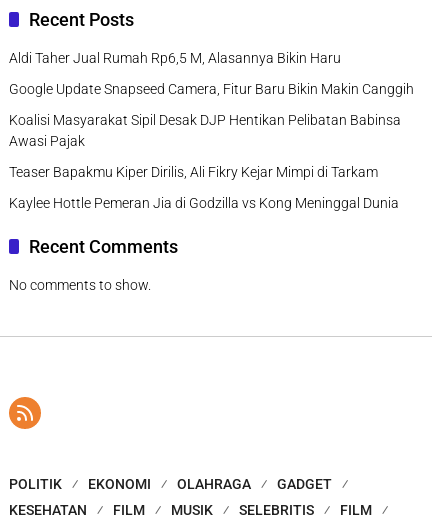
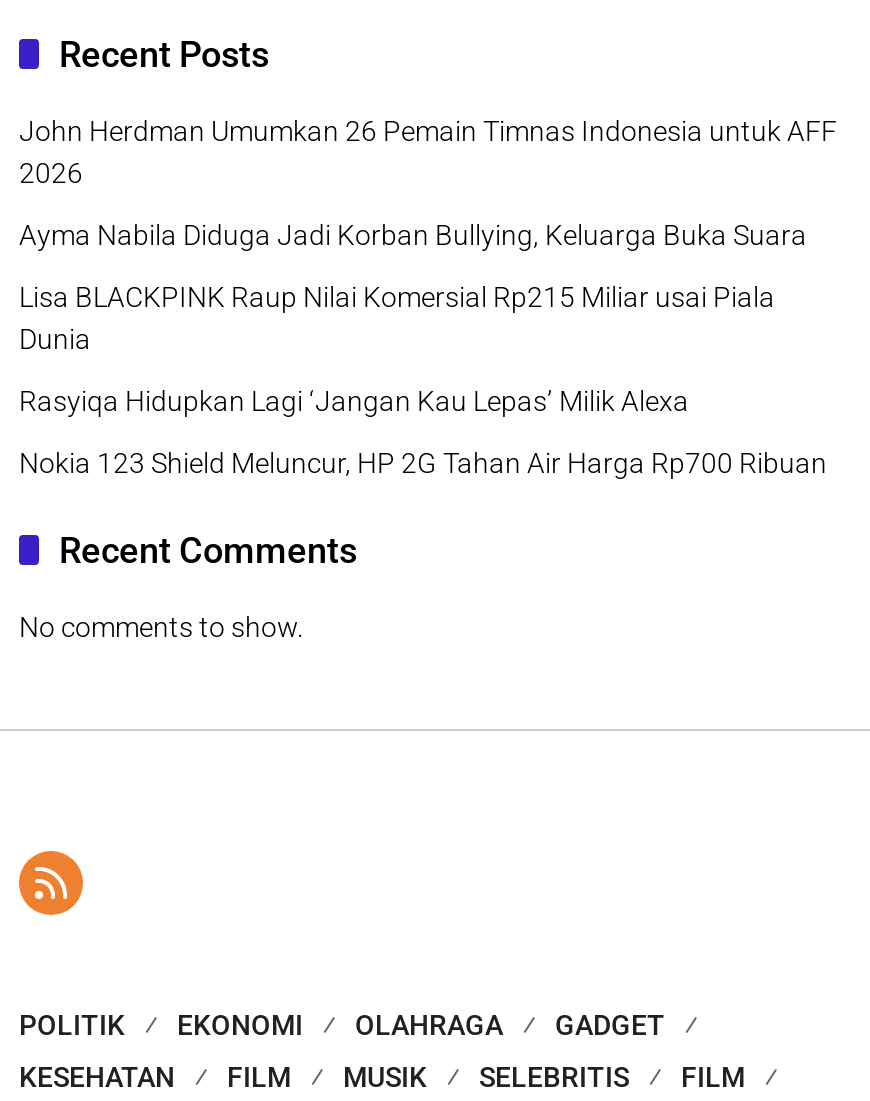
- Aldi Taher Jual Rumah Rp6,5 M, Alasannya Bikin Haru
+ John Herdman Umumkan 26 Pemain Timnas Indonesia untuk AFF
+ 2026

- Google Update Snapseed Camera, Fitur Baru Bikin Makin Canggih
+ Ayma Nabila Diduga Jadi Korban Bullying, Keluarga Buka Suara

- Koalisi Masyarakat Sipil Desak DJP Hentikan Pelibatan Babinsa
- Awasi Pajak
+ Lisa BLACKPINK Raup Nilai Komersial Rp215 Miliar usai Piala
+ Dunia

- Teaser Bapakmu Kiper Dirilis, Ali Fikry Kejar Mimpi di Tarkam
+ Rasyiqa Hidupkan Lagi ‘Jangan Kau Lepas’ Milik Alexa

- Kaylee Hottle Pemeran Jia di Godzilla vs Kong Meninggal Dunia
+ Nokia 123 Shield Meluncur, HP 2G Tahan Air Harga Rp700 Ribuan
